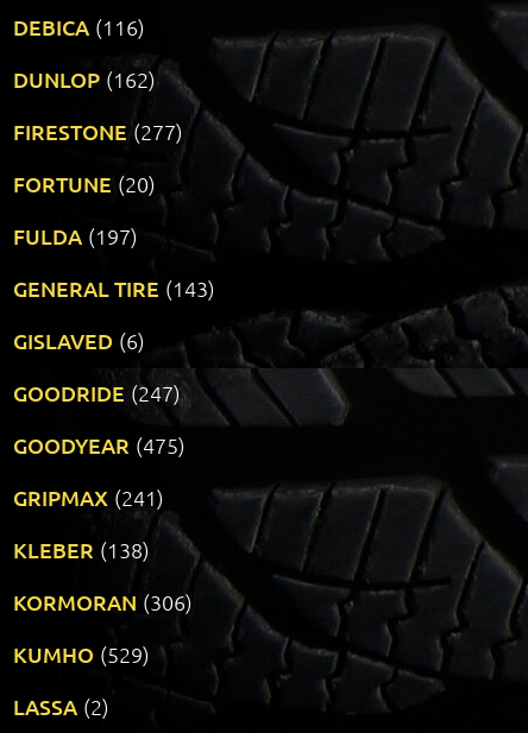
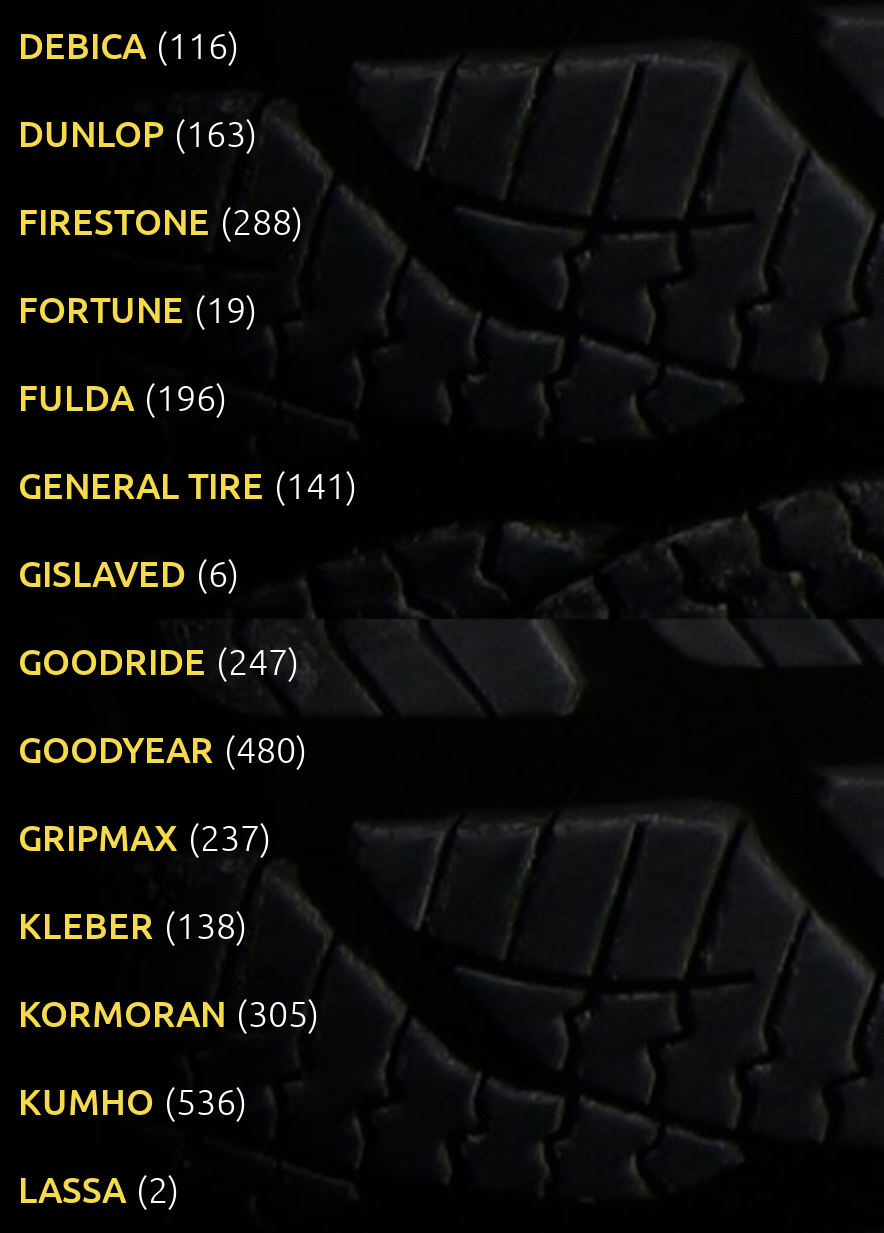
- DUNLOP (162)
+ DUNLOP (163)

- FIRESTONE (277)
+ FIRESTONE (288)

- FORTUNE (20)
+ FORTUNE (19)

- FULDA (197)
+ FULDA (196)

- GENERAL TIRE (143)
+ GENERAL TIRE (141)

- GOODYEAR (475)
+ GOODYEAR (480)

- GRIPMAX (241)
+ GRIPMAX (237)

- KORMORAN (306)
+ KORMORAN (305)

- KUMHO (529)
+ KUMHO (536)
